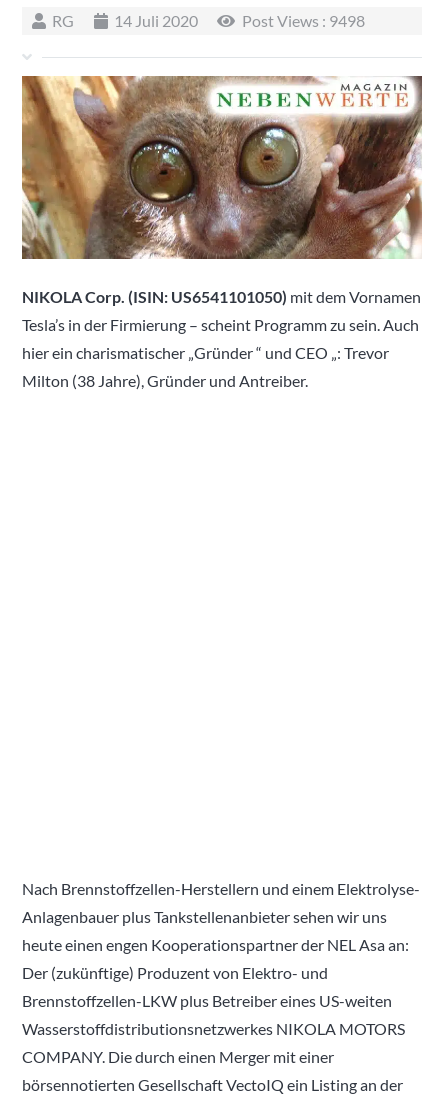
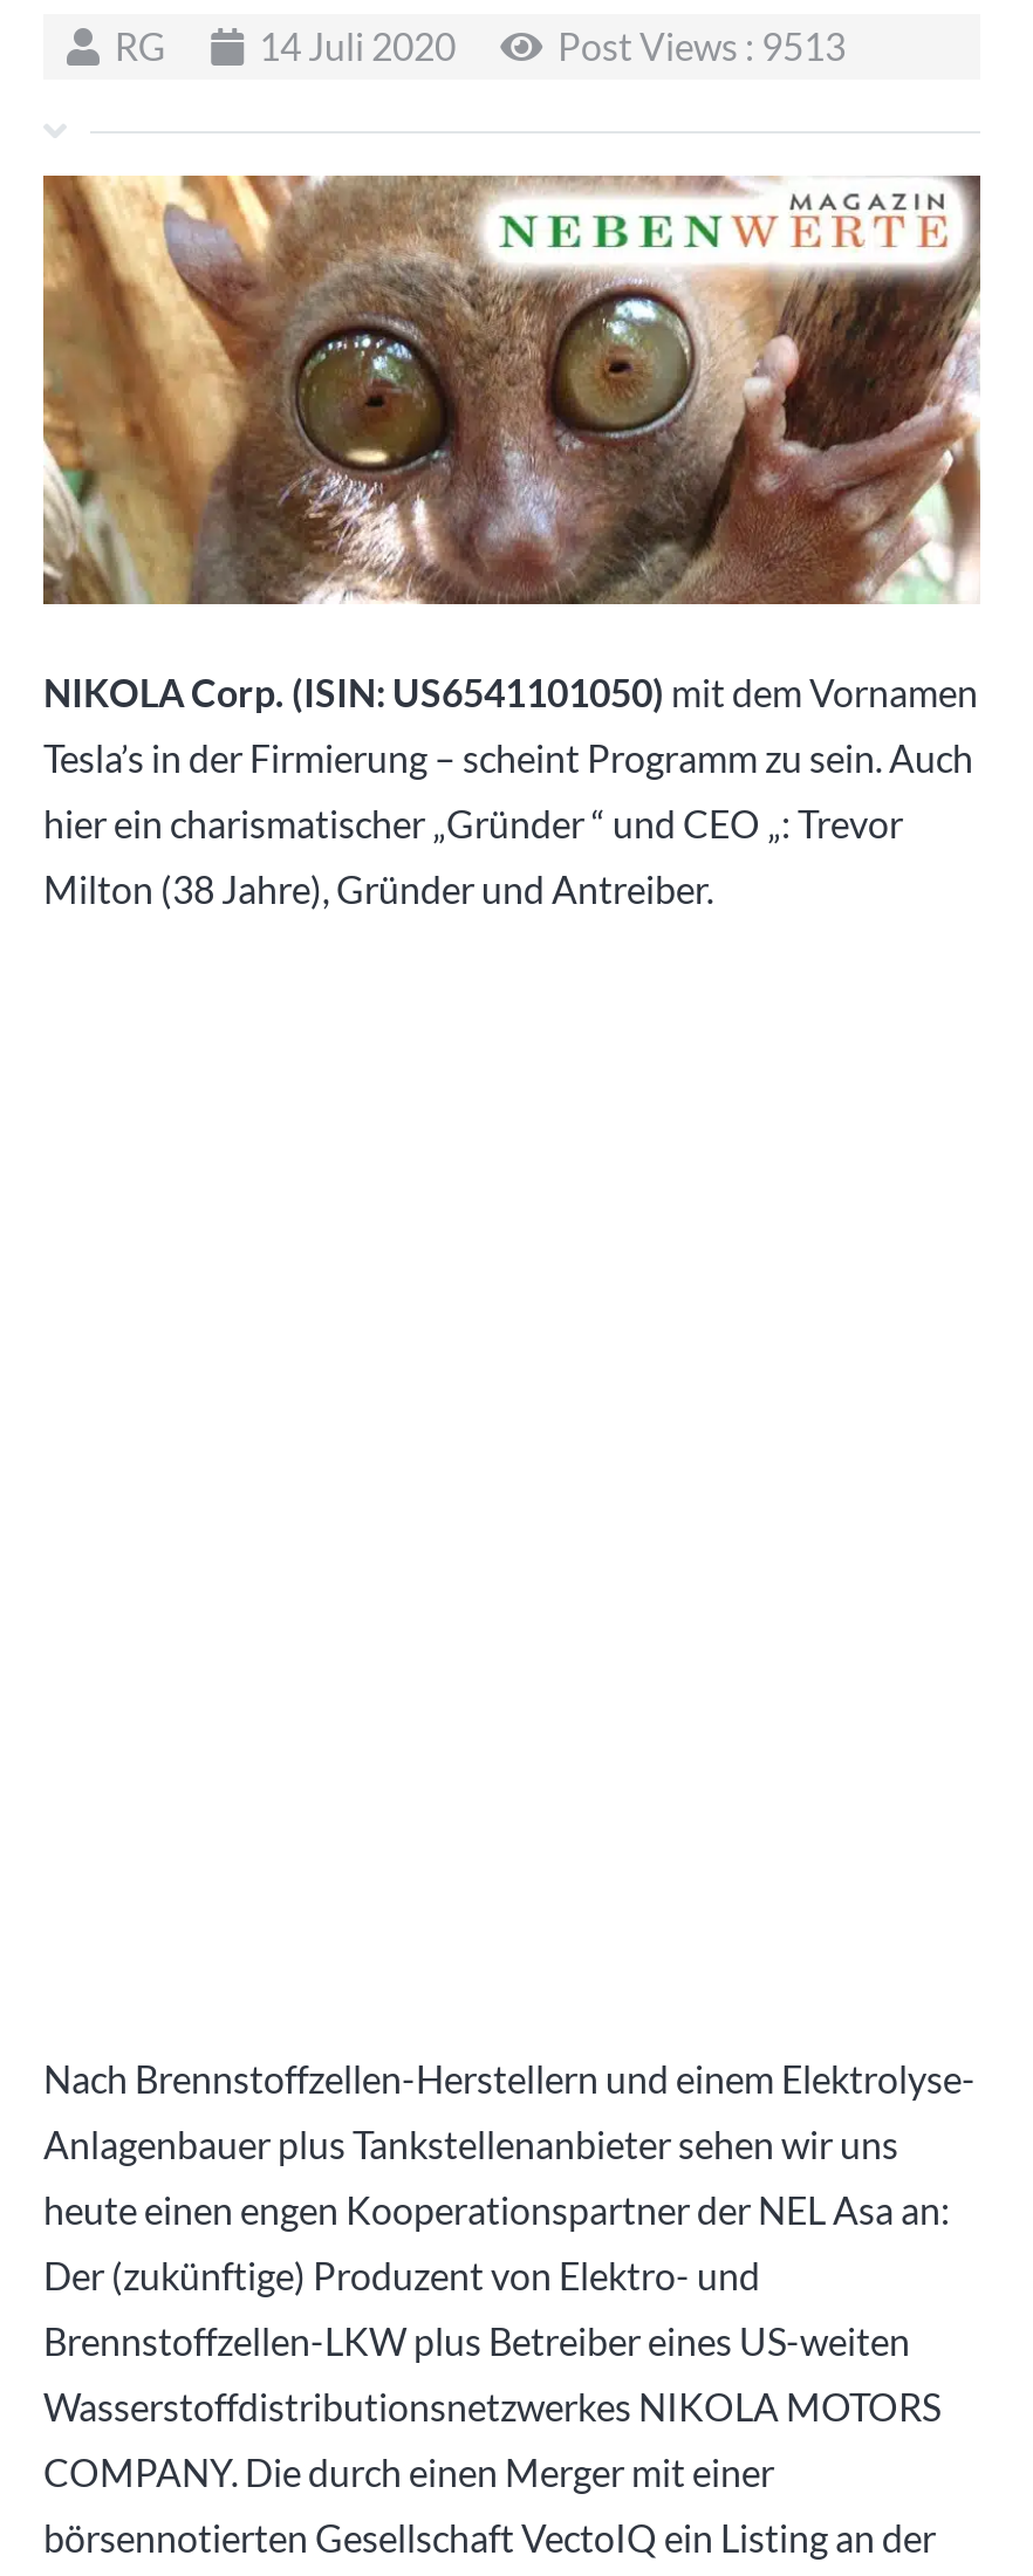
- Post Views : 9498
+ Post Views : 9513
